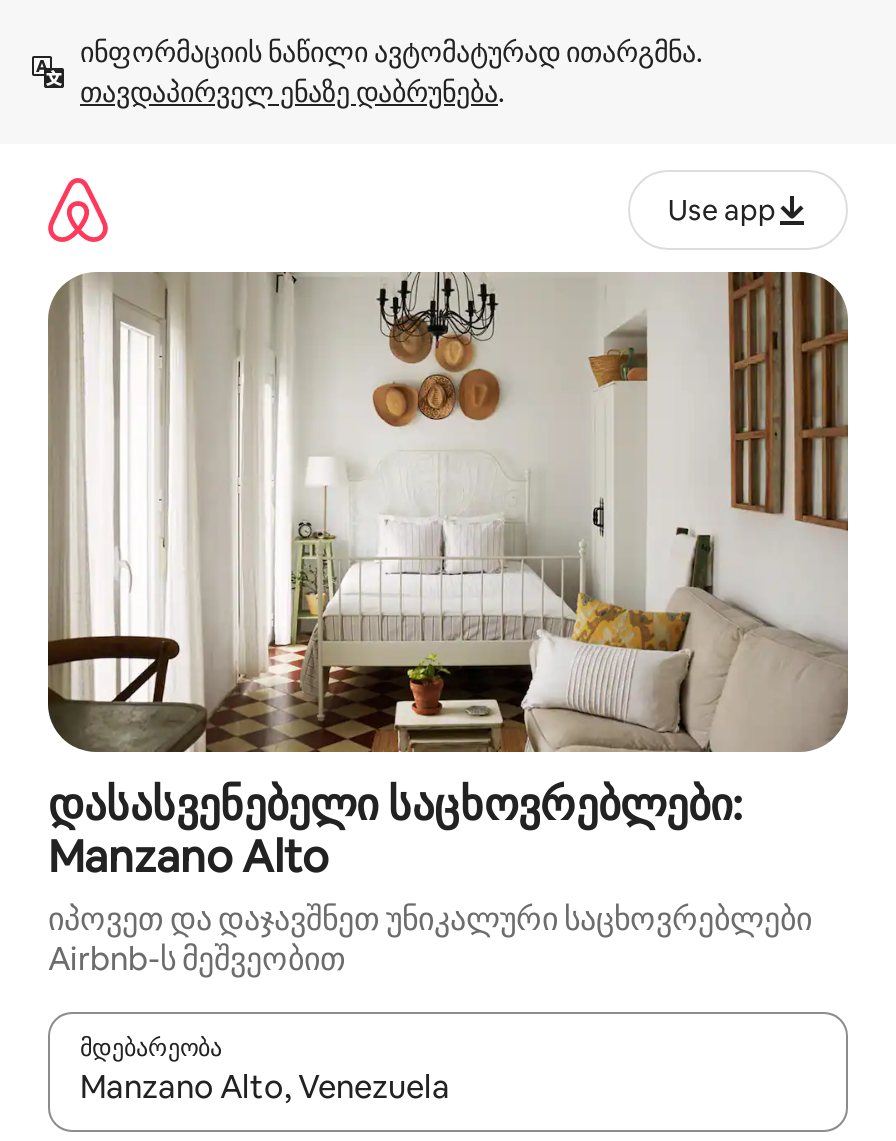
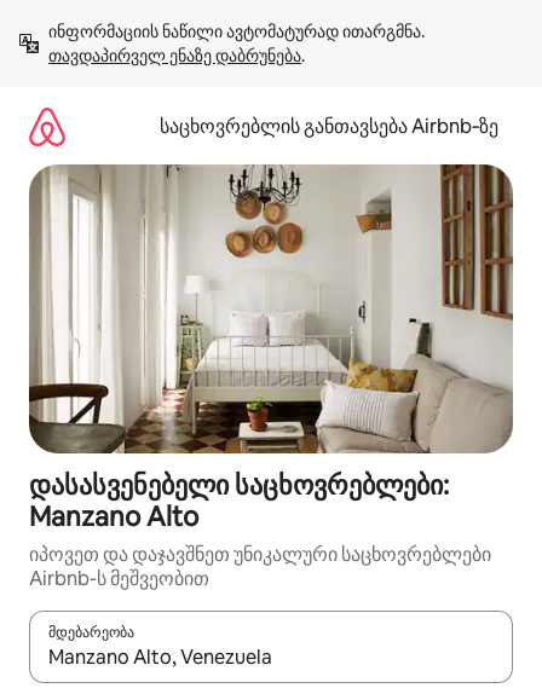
- Use app
+ საცხოვრებლის განთავსება Airbnb‑ზე
